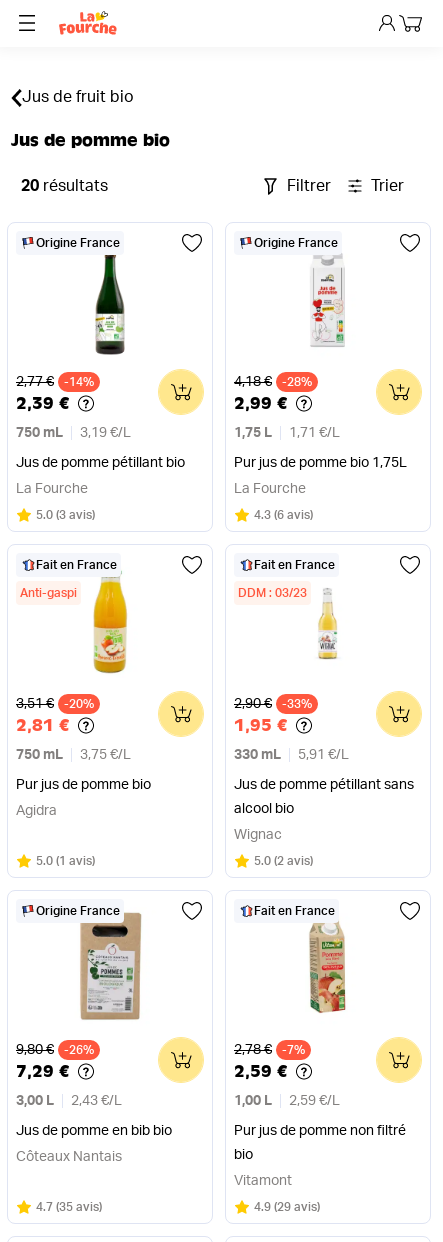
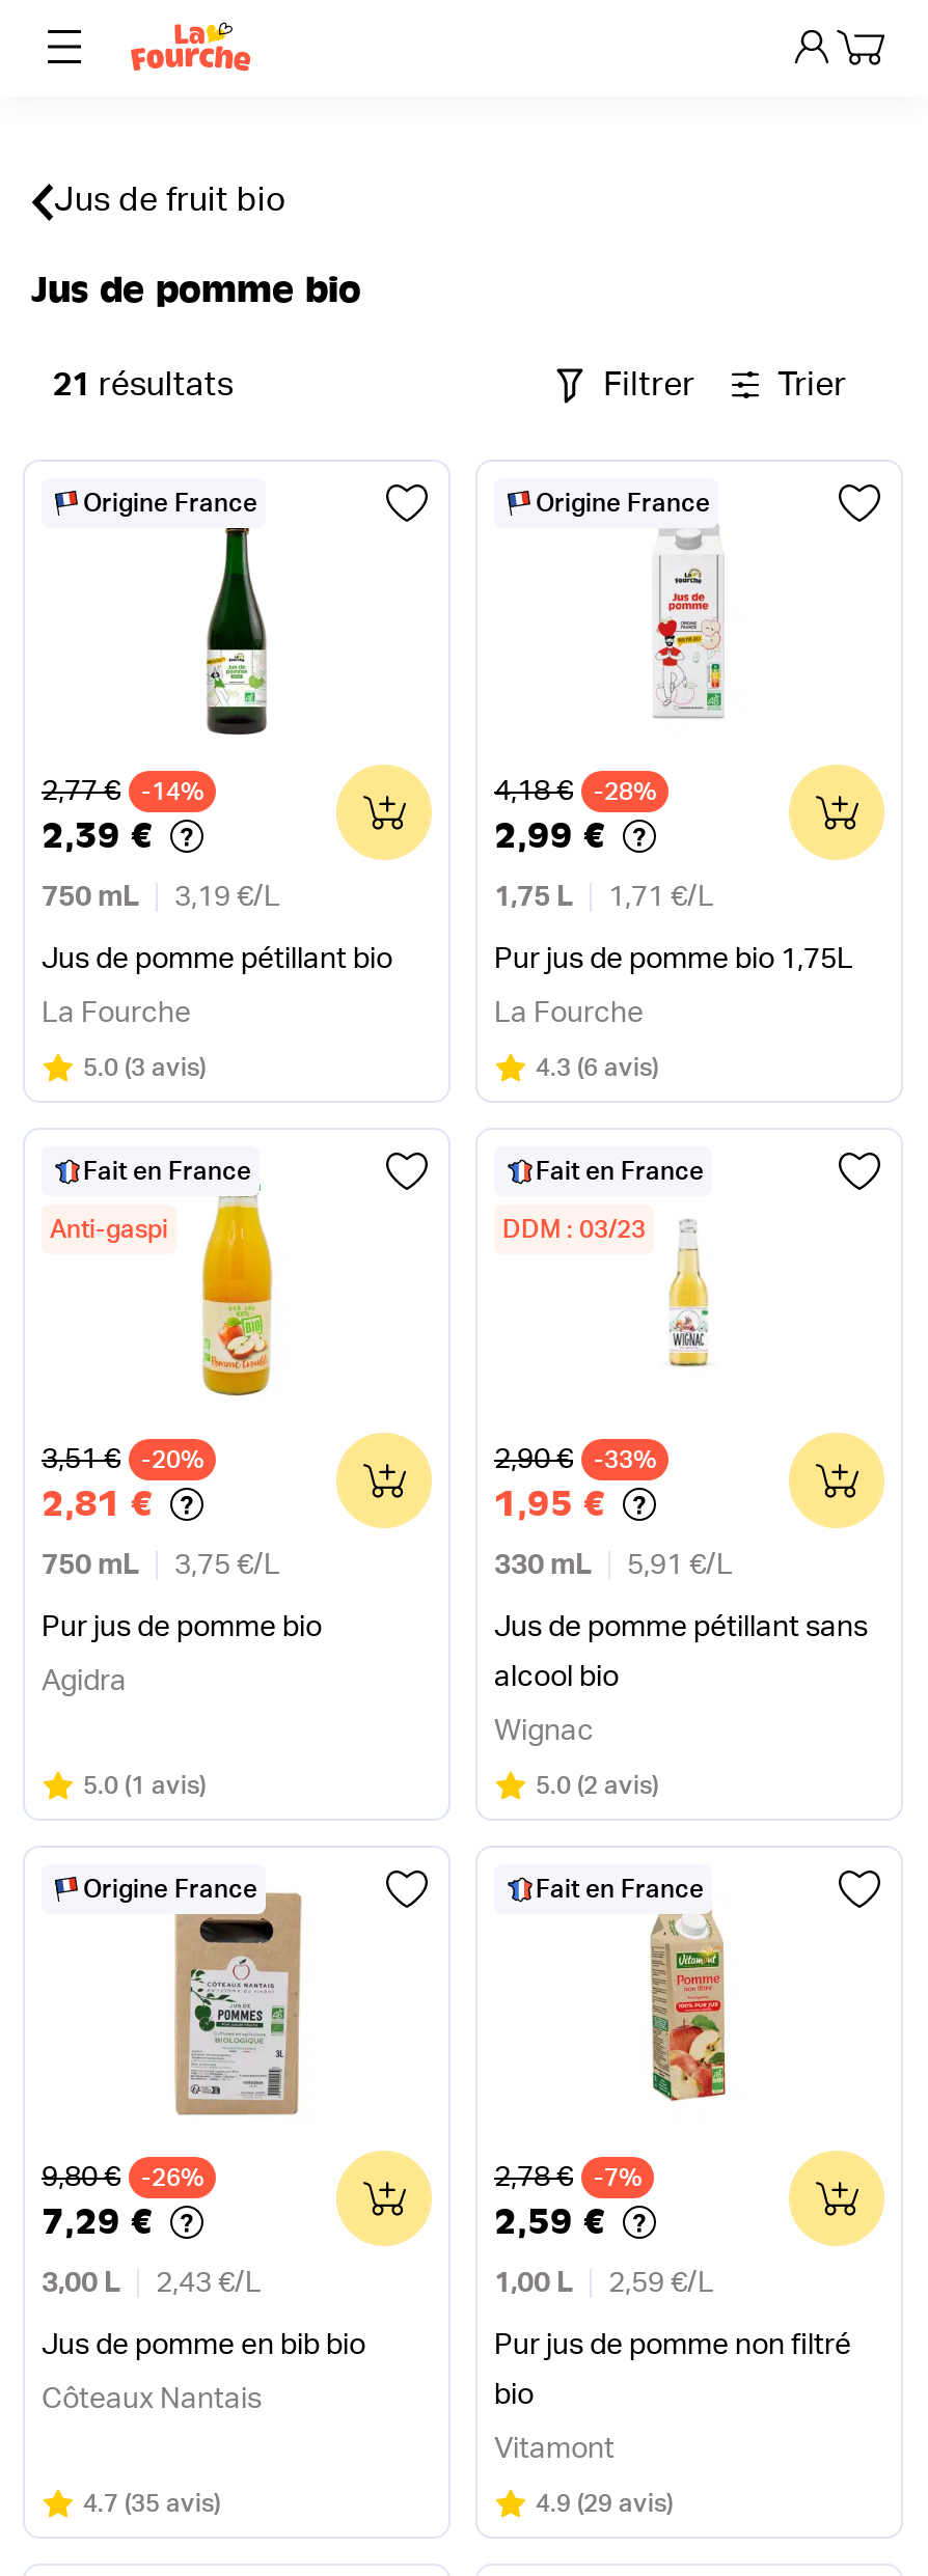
- 20 résultats
+ 21 résultats
